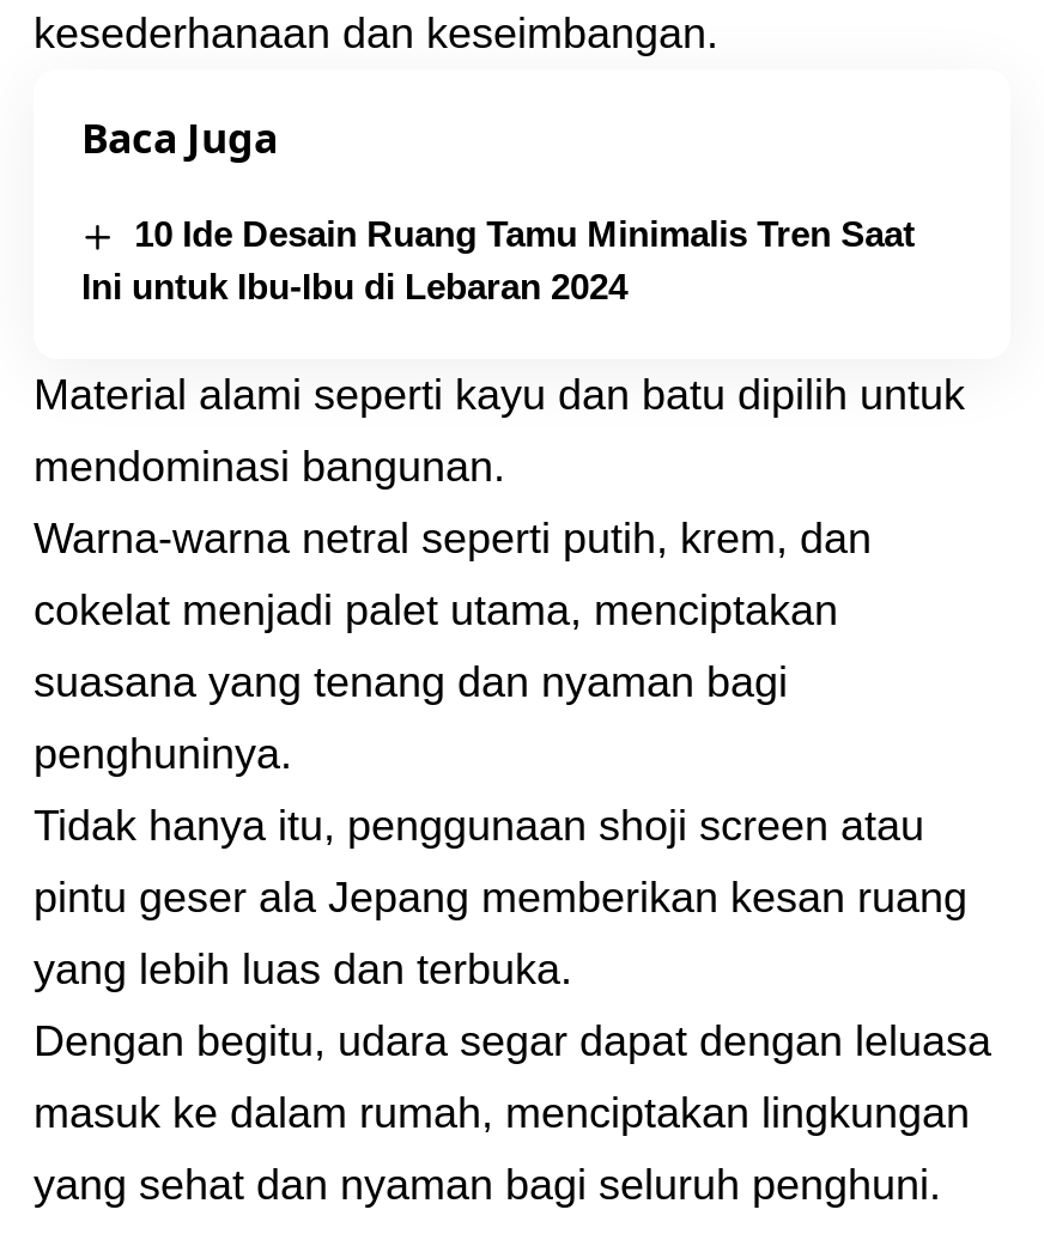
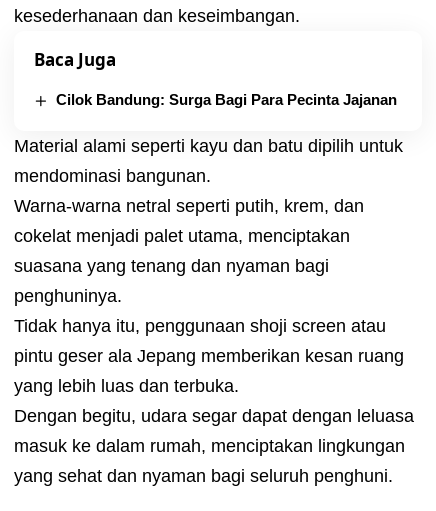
- 10 Ide Desain Ruang Tamu Minimalis Tren Saat
- Ini untuk Ibu-Ibu di Lebaran 2024
+ Cilok Bandung: Surga Bagi Para Pecinta Jajanan
